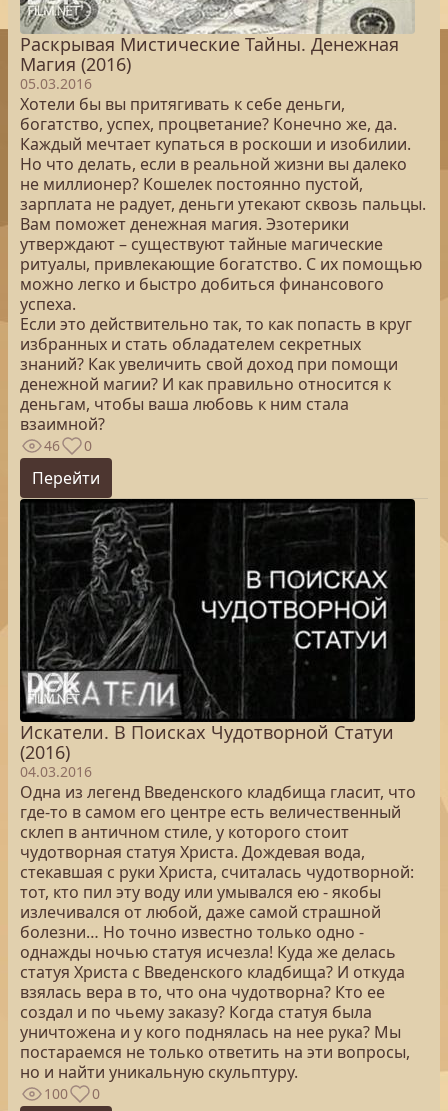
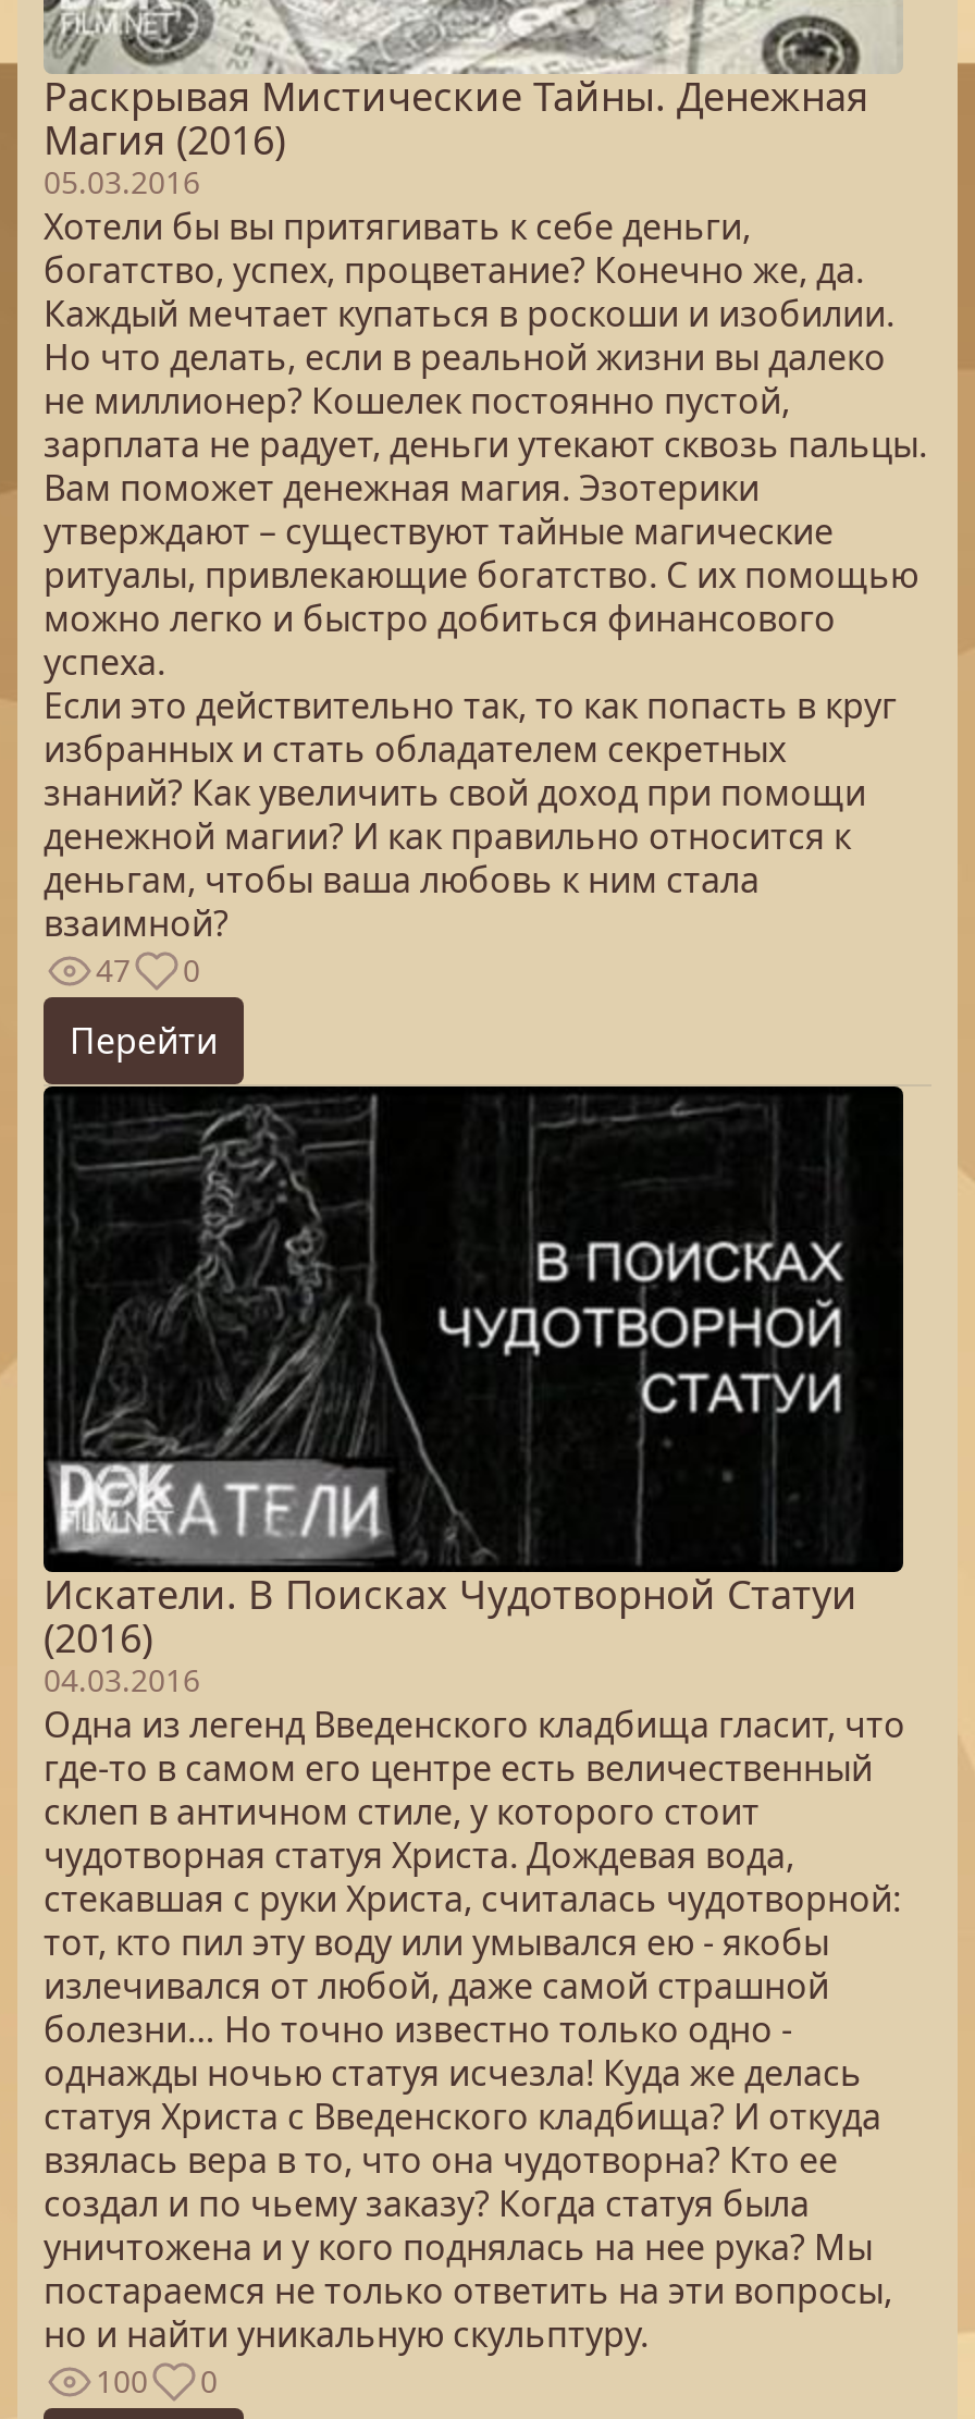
- 46 0
+ 47 0
